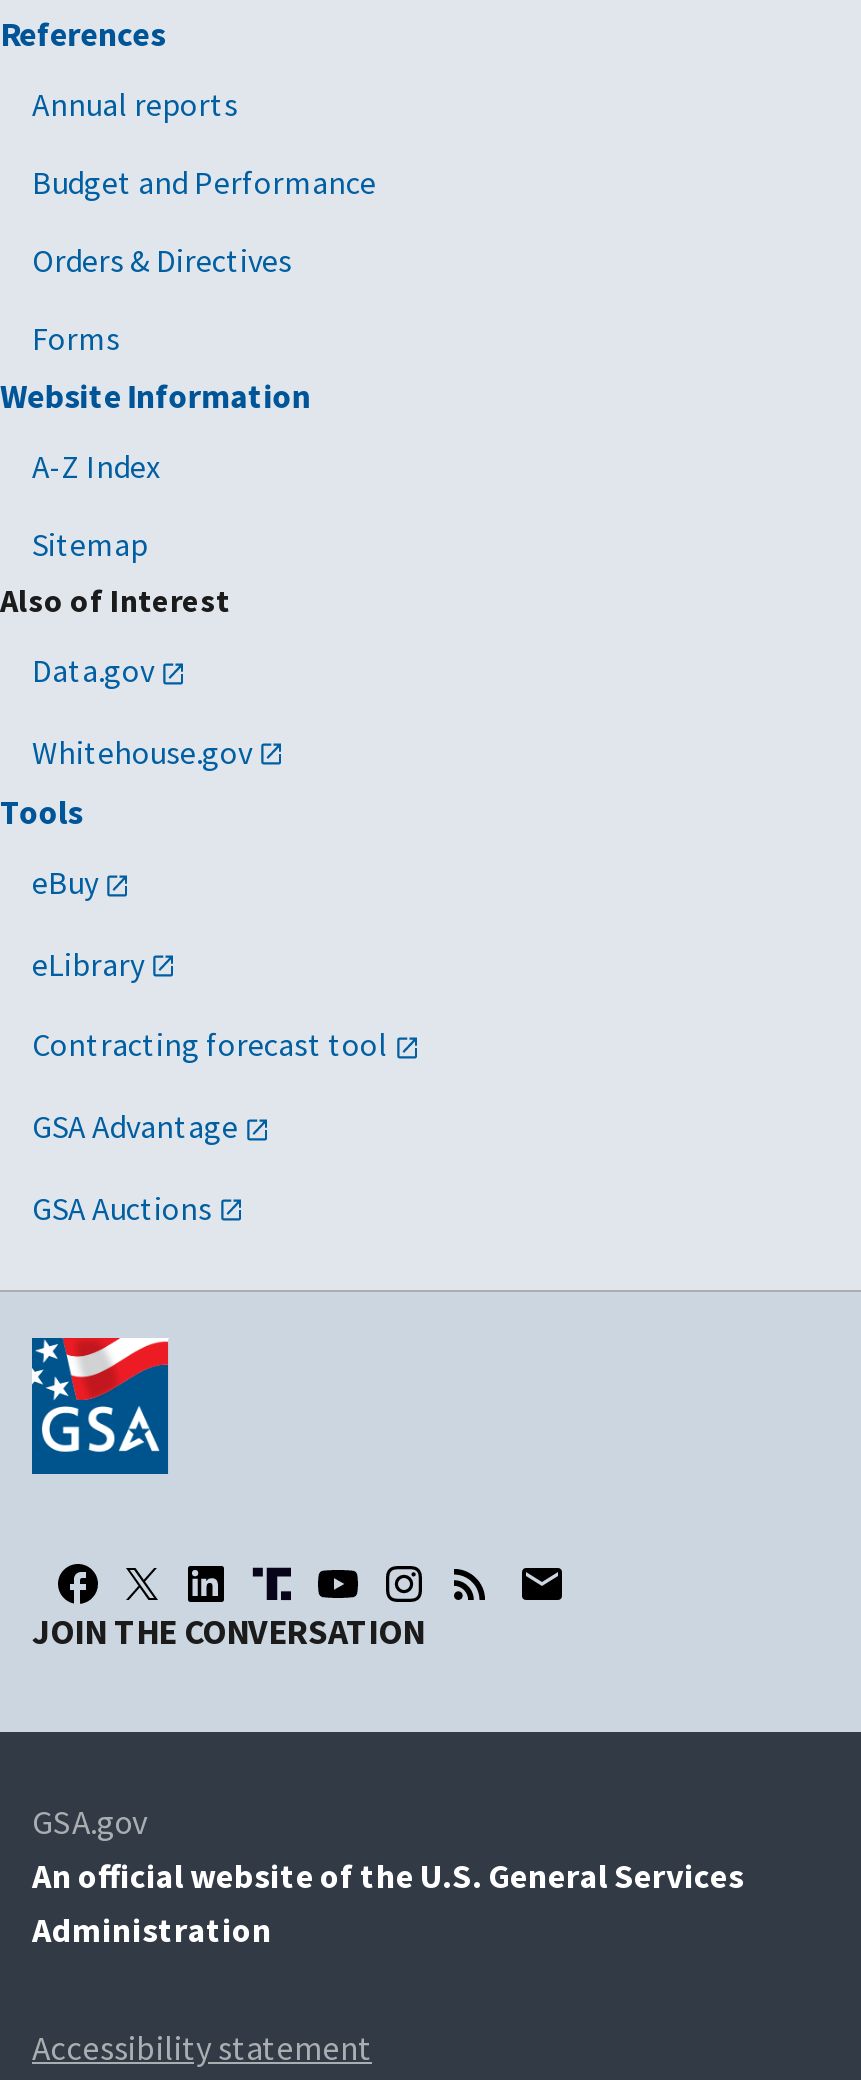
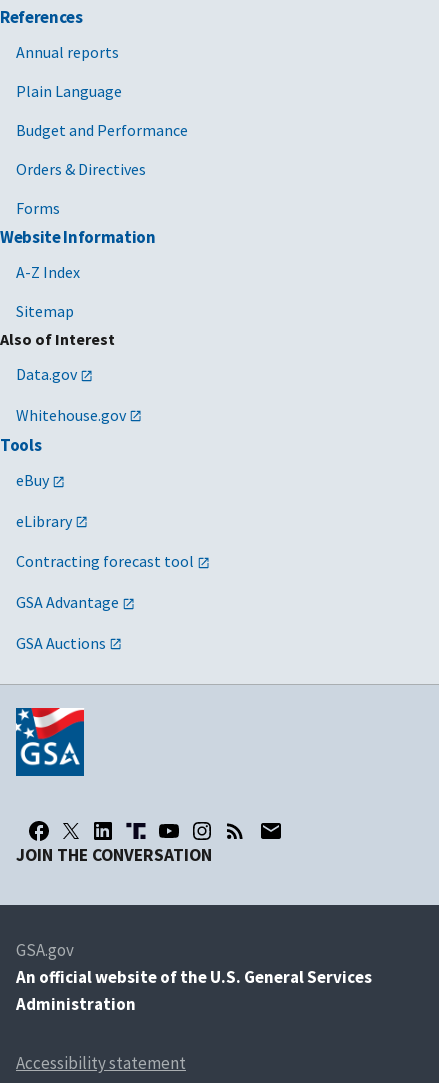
+ Plain Language
